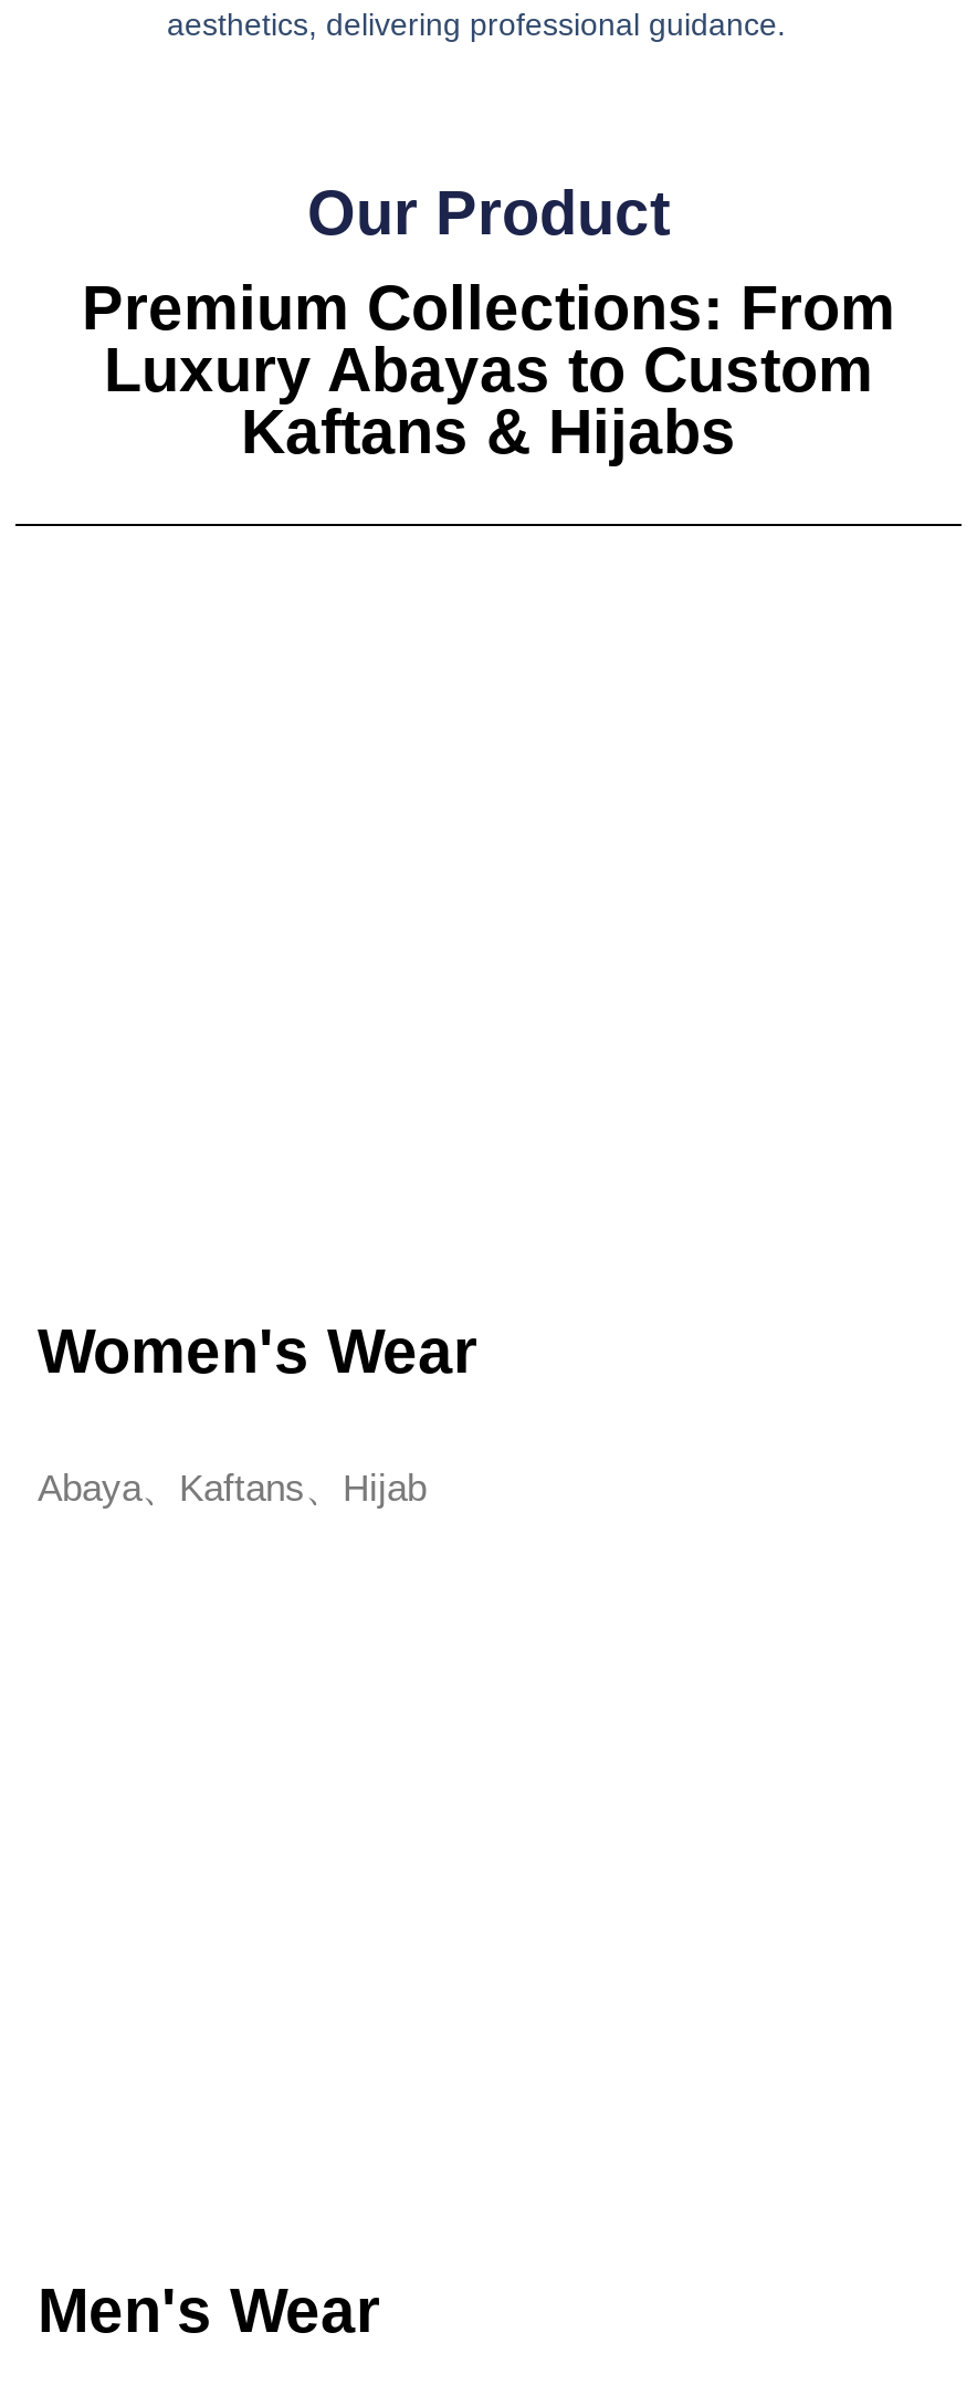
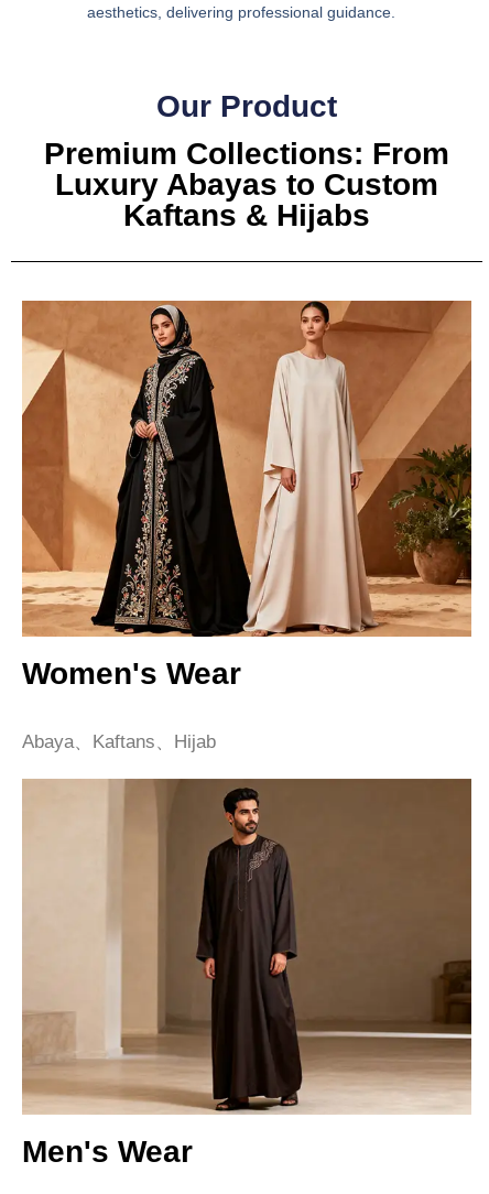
+ [image]

+ [image]
